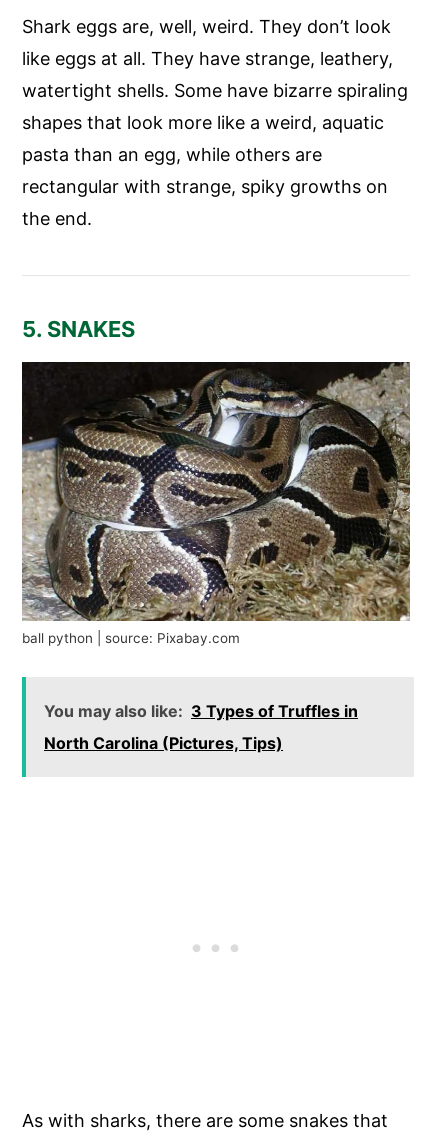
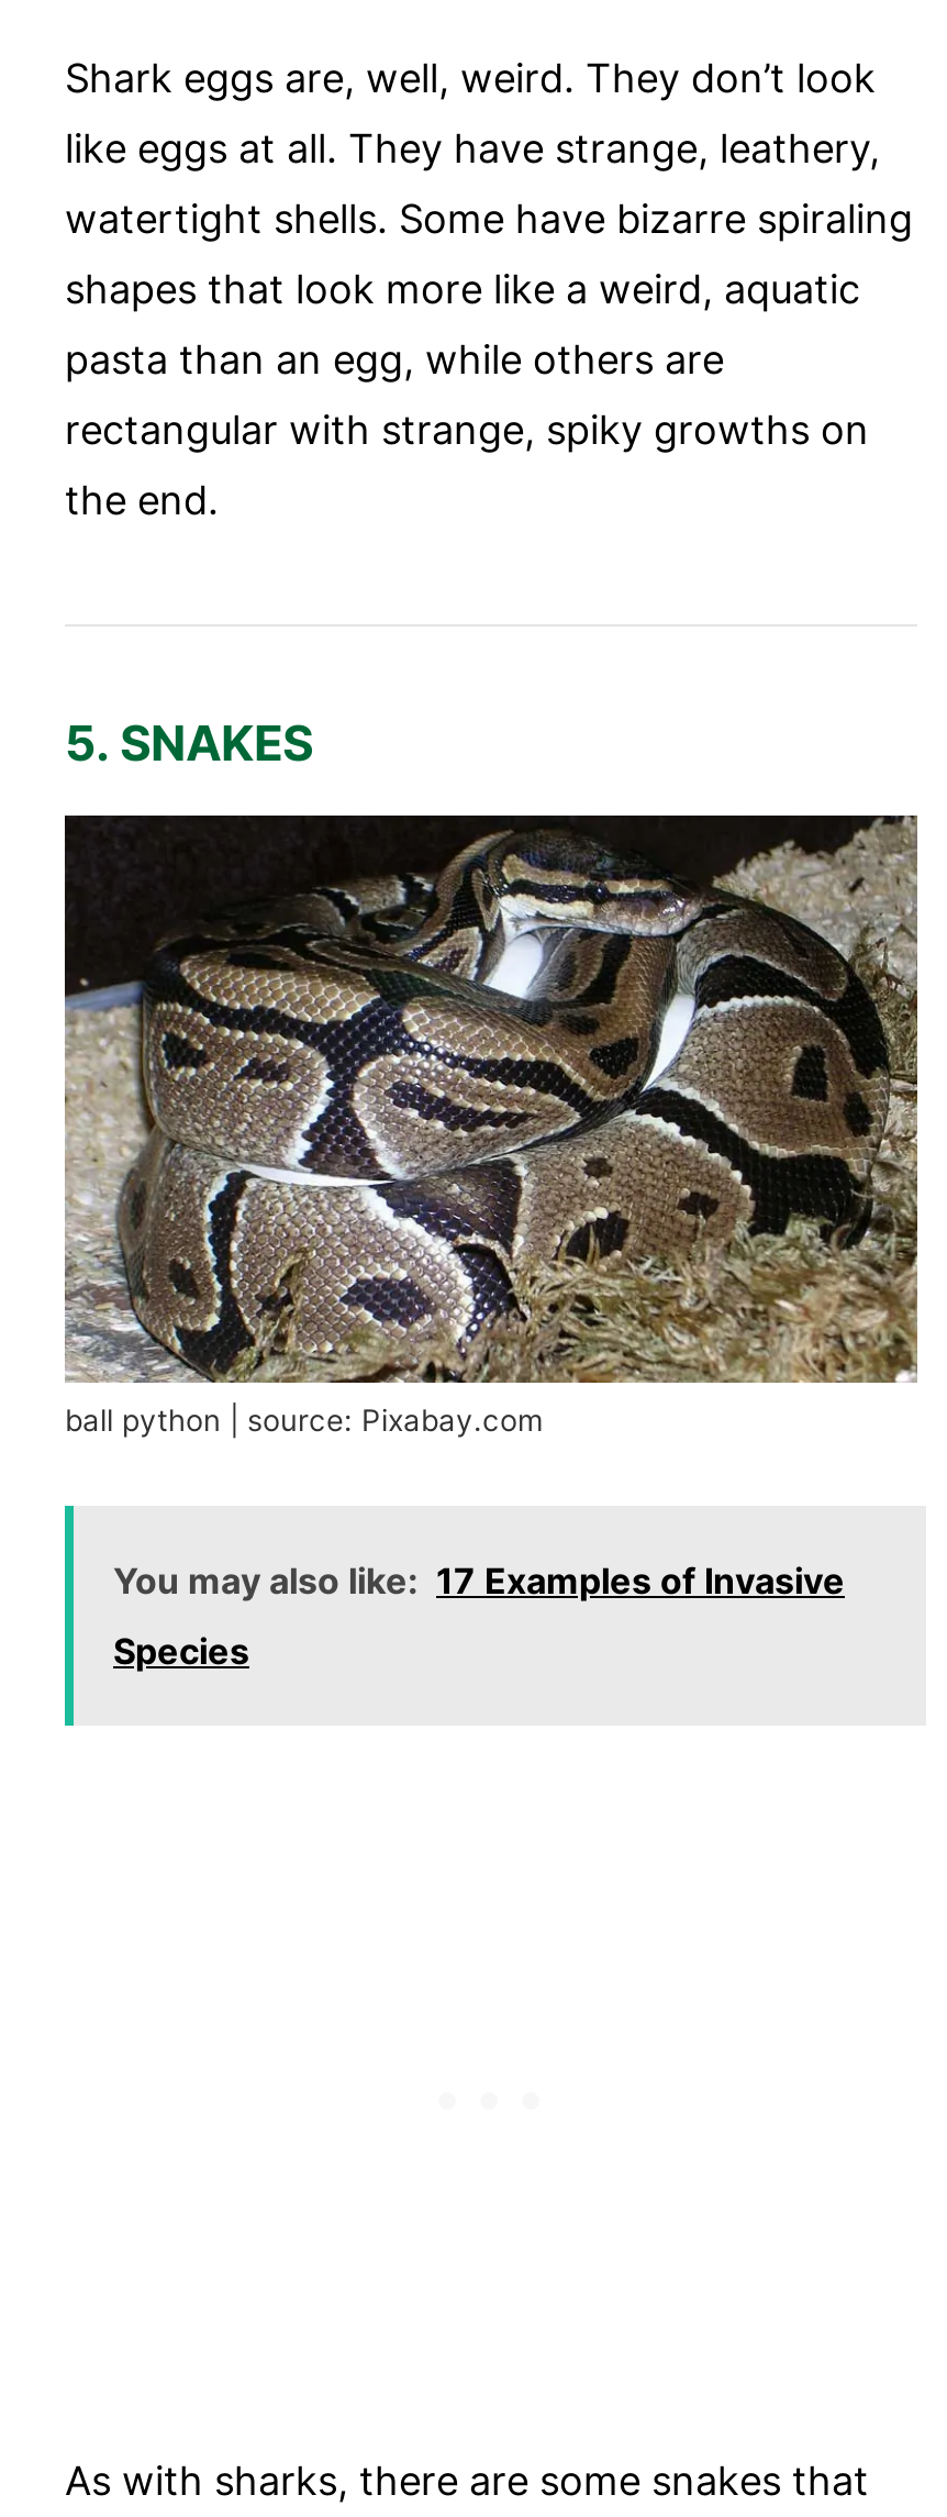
- You may also like: 3 Types of Truffles in
+ You may also like: 17 Examples of Invasive

- North Carolina (Pictures, Tips)
+ Species
